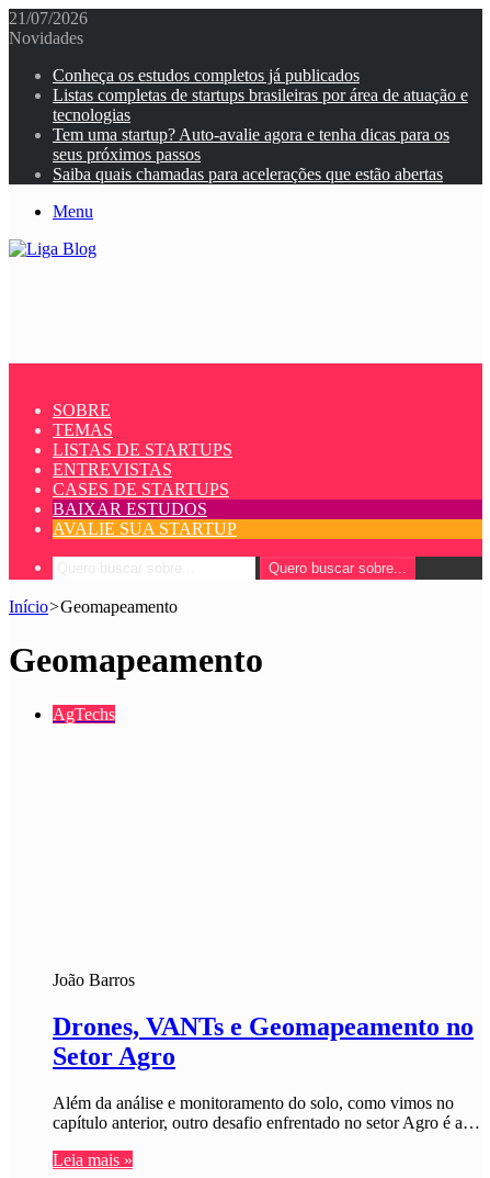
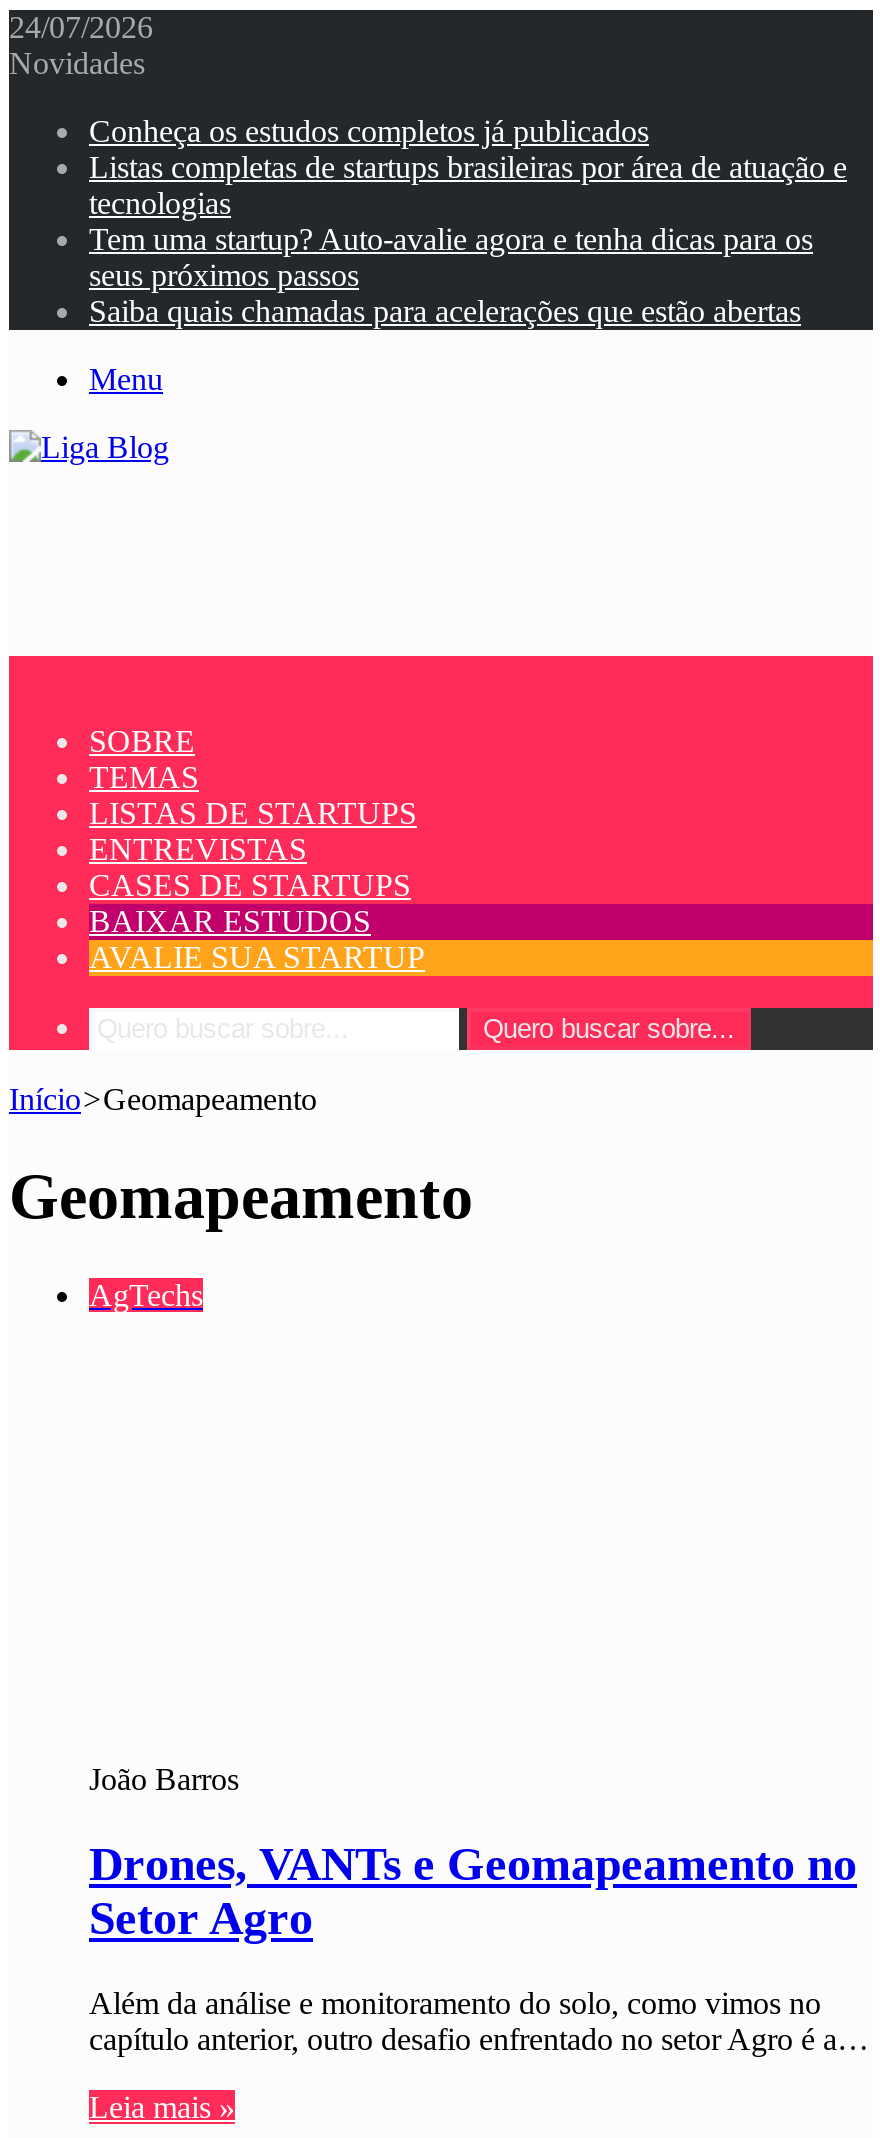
- 21/07/2026
+ 24/07/2026
